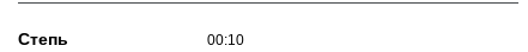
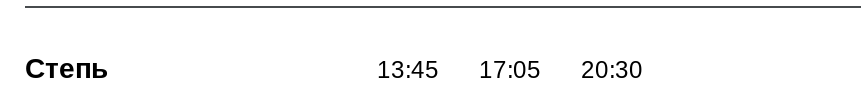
- 00:10
+ 13:45
+ 17:05
+ 20:30
